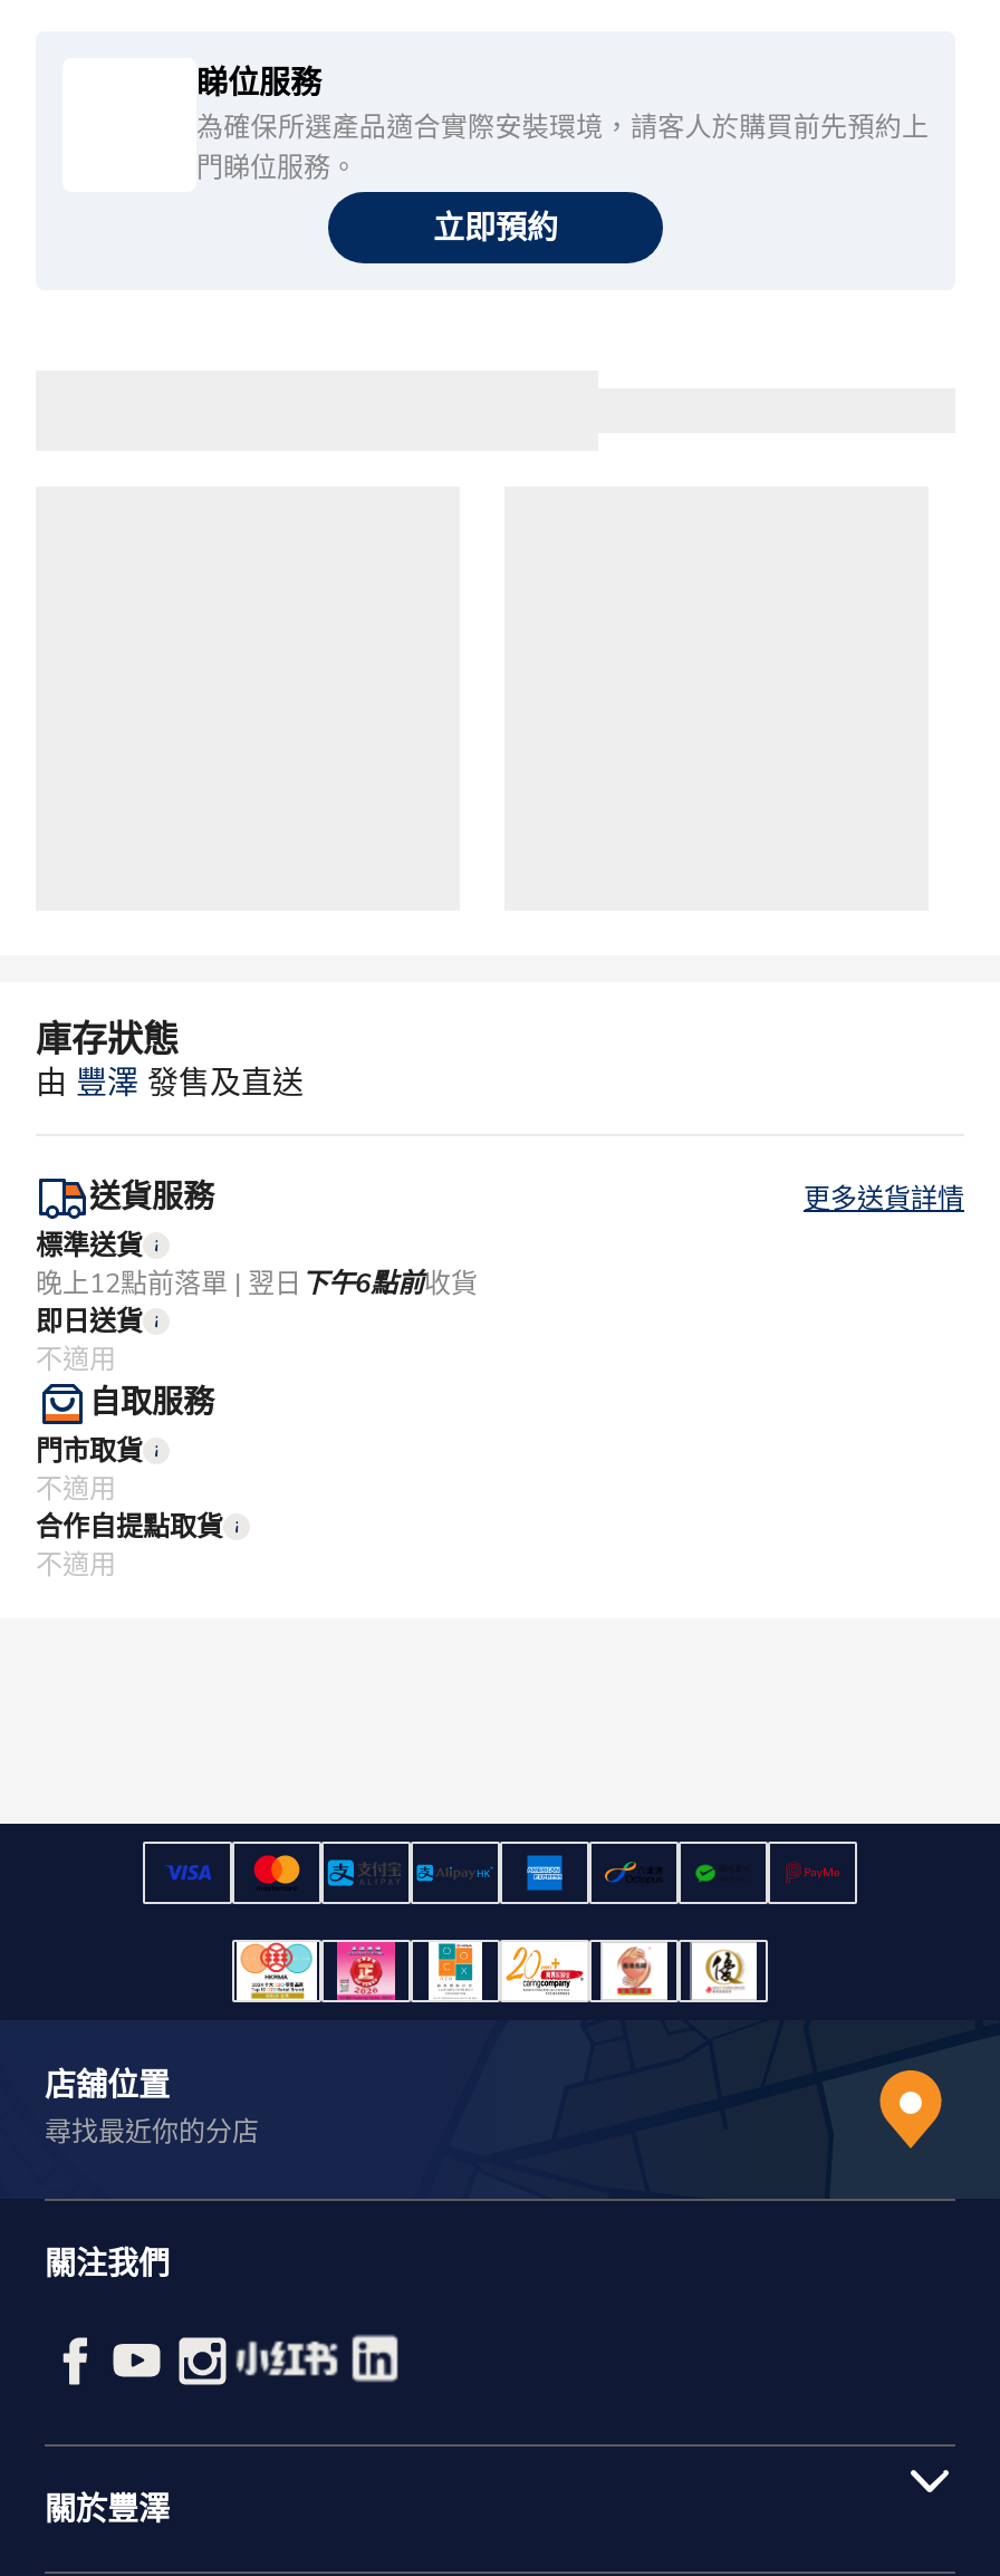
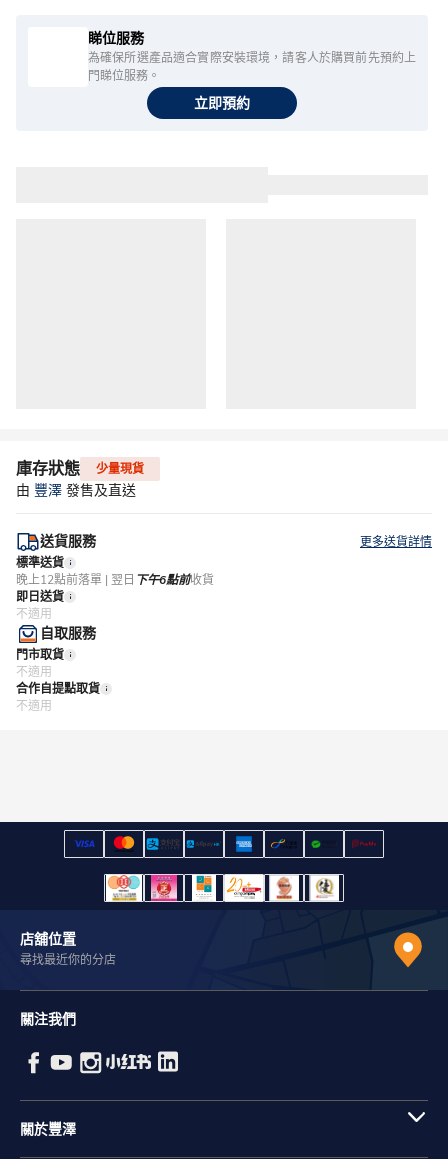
+ 少量現貨
